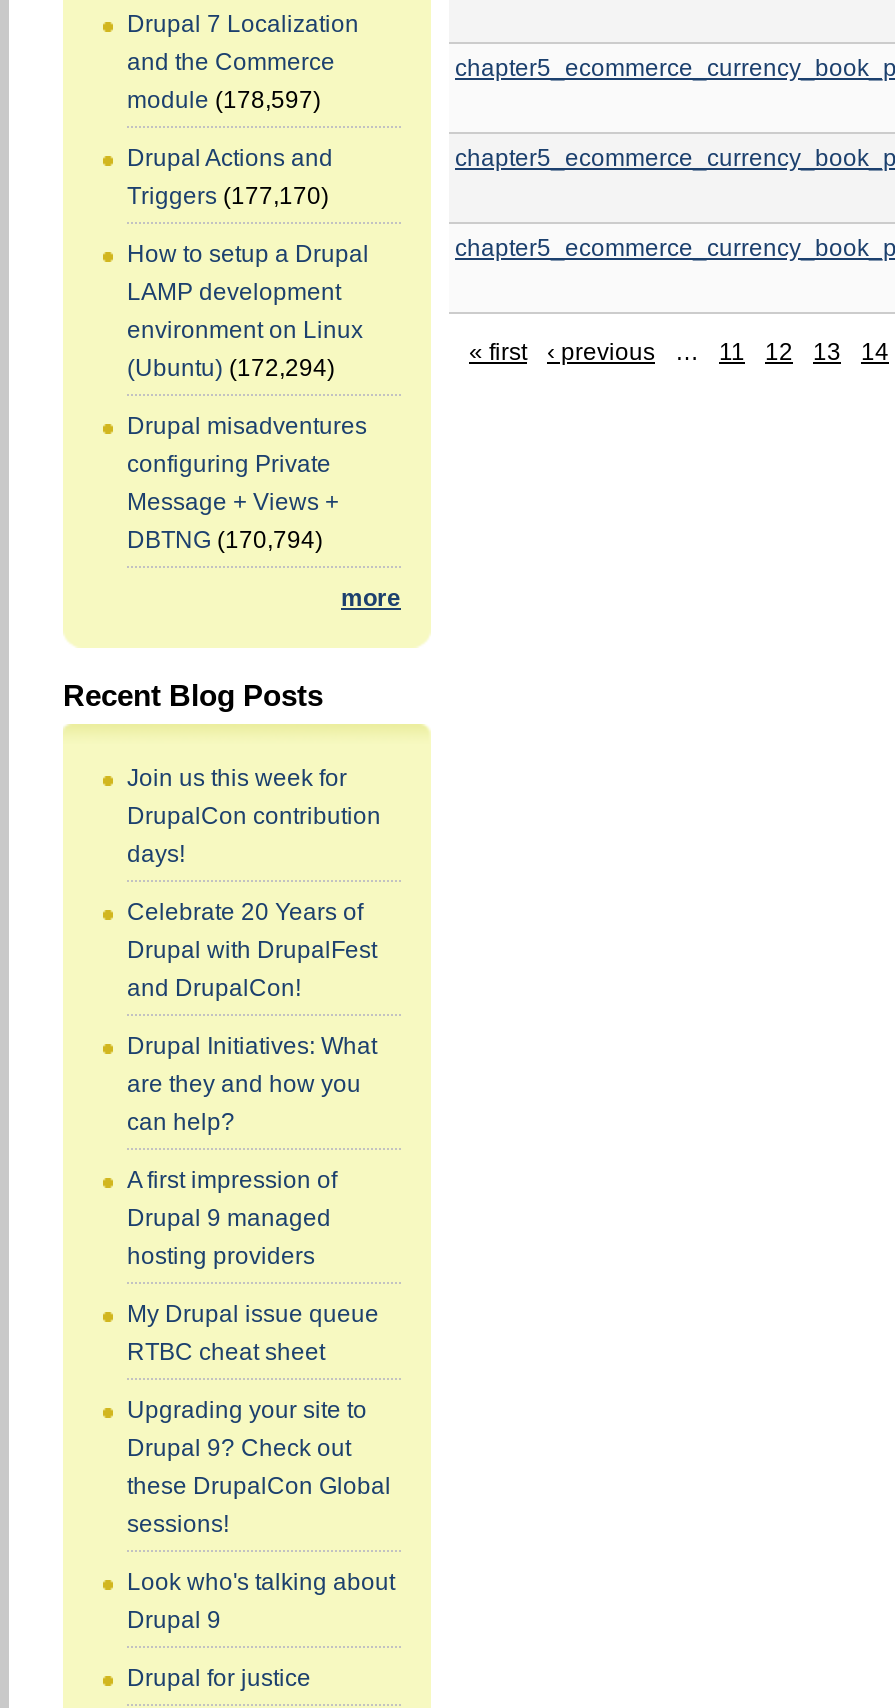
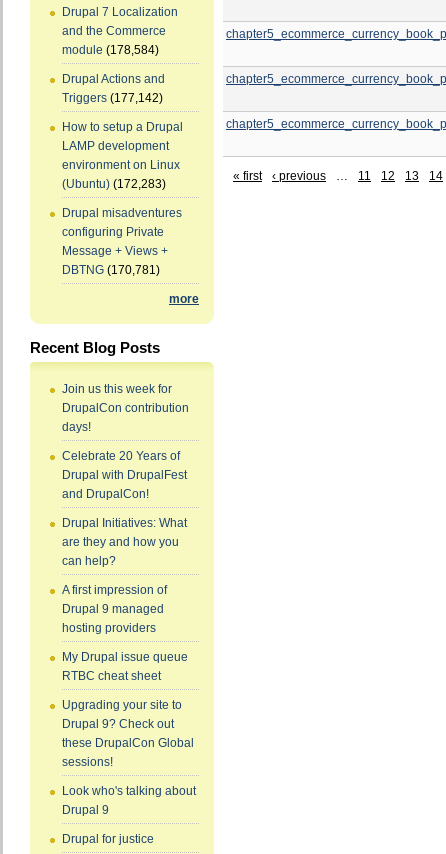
- module (178,597)
+ module (178,584)

- Triggers (177,170)
+ Triggers (177,142)

- (Ubuntu) (172,294)
+ (Ubuntu) (172,283)

- DBTNG (170,794)
+ DBTNG (170,781)
